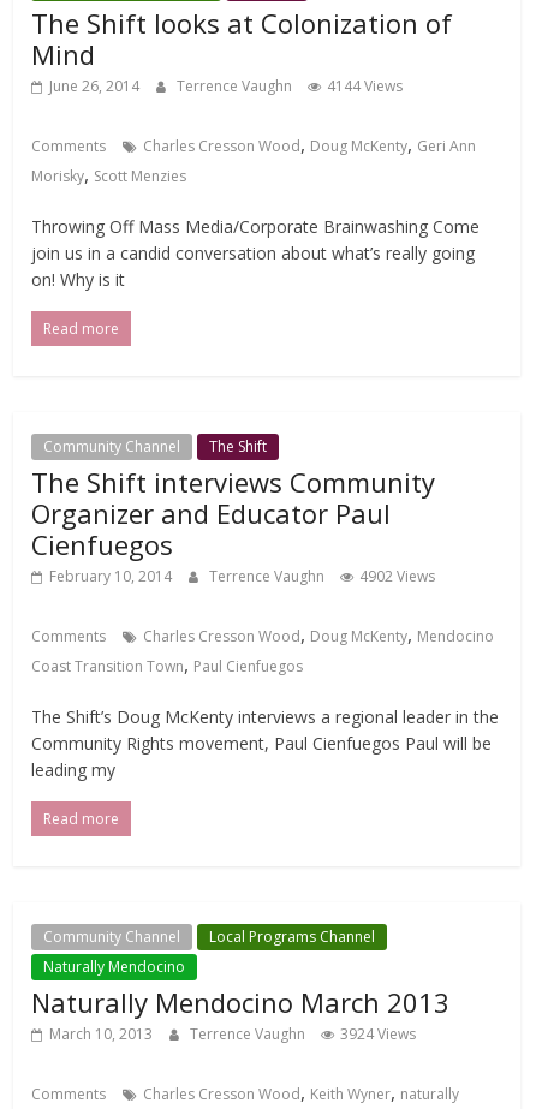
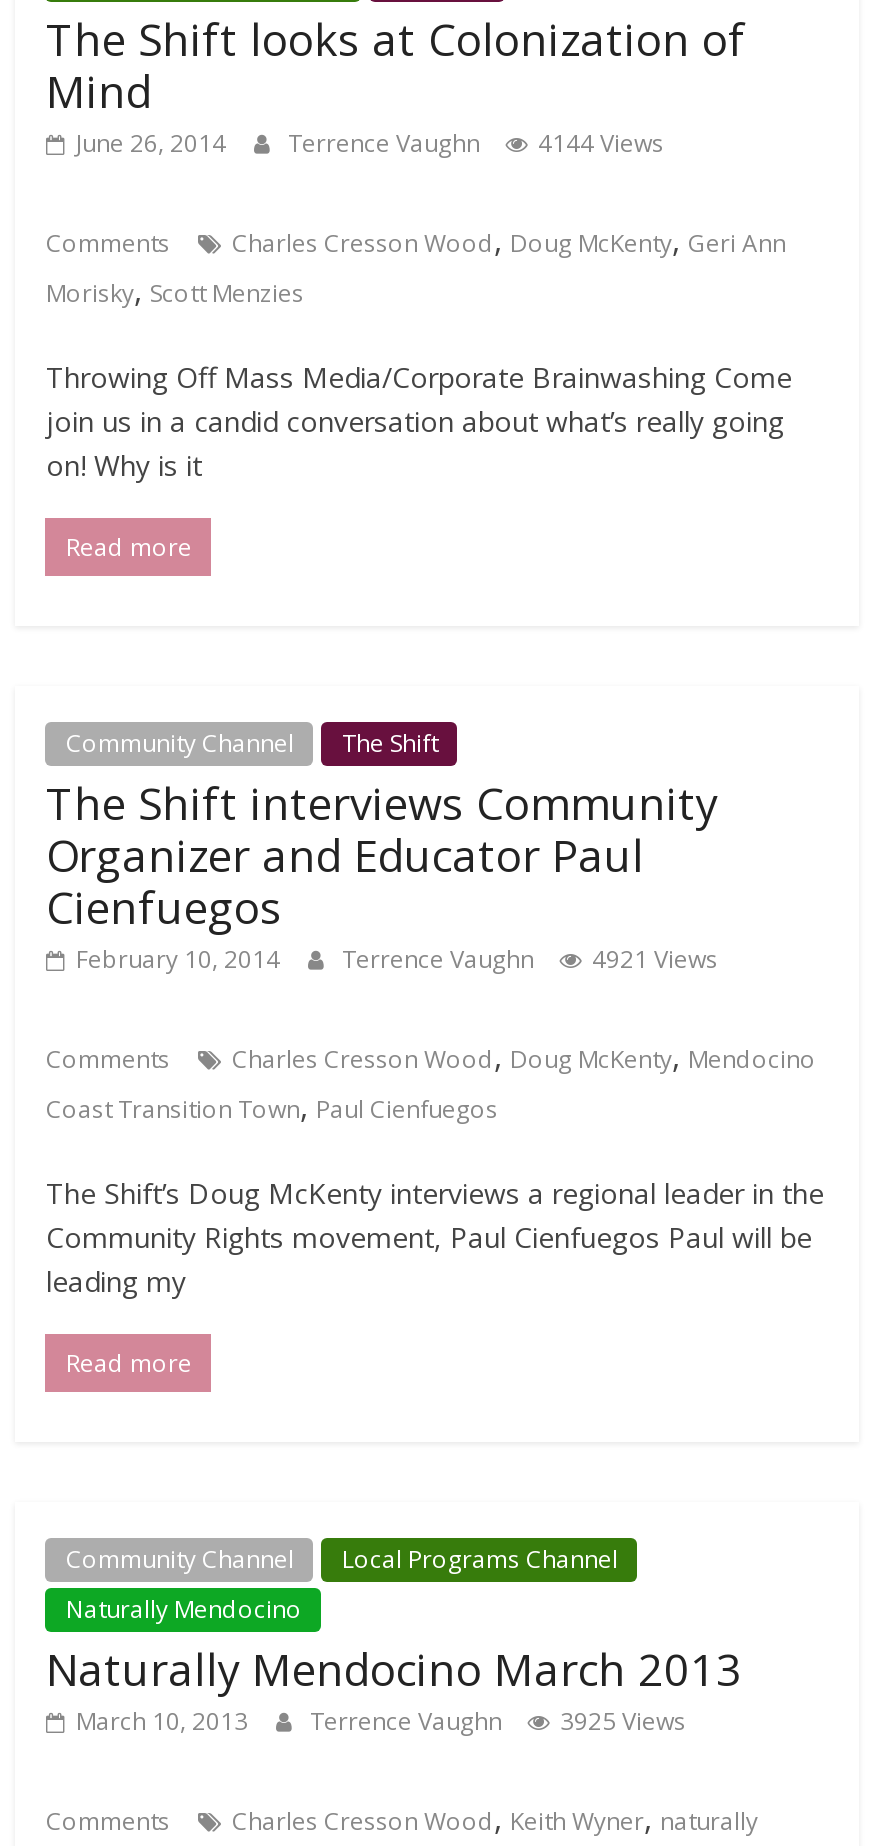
- February 10, 2014 Terrence Vaughn 4902 Views
+ February 10, 2014 Terrence Vaughn 4921 Views

- March 10, 2013 Terrence Vaughn 3924 Views
+ March 10, 2013 Terrence Vaughn 3925 Views
